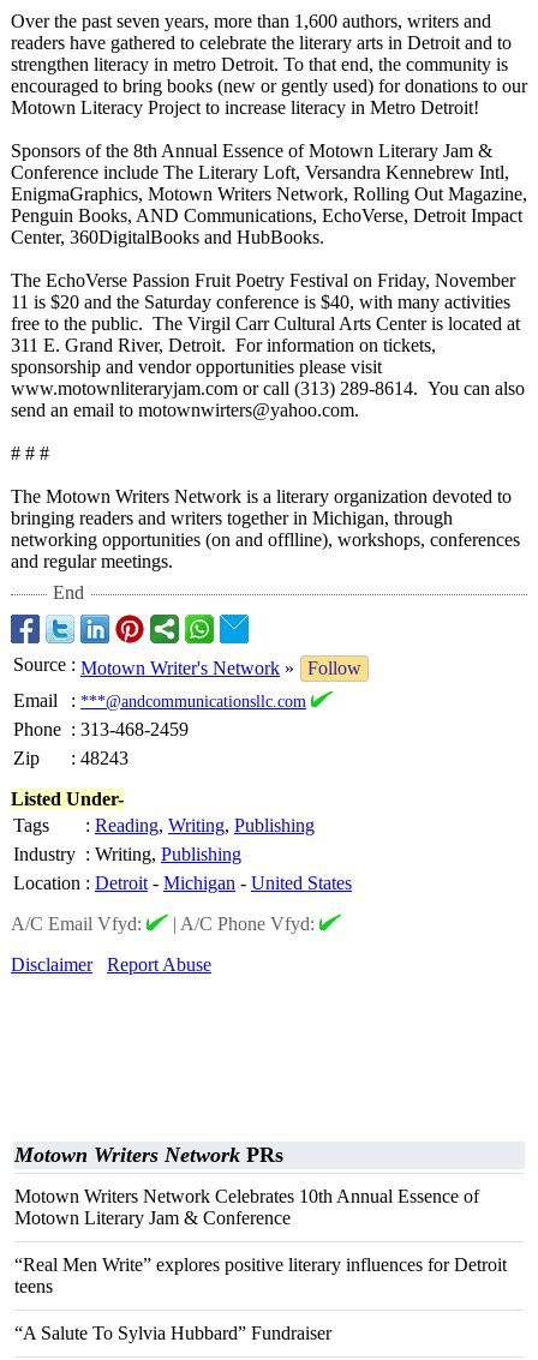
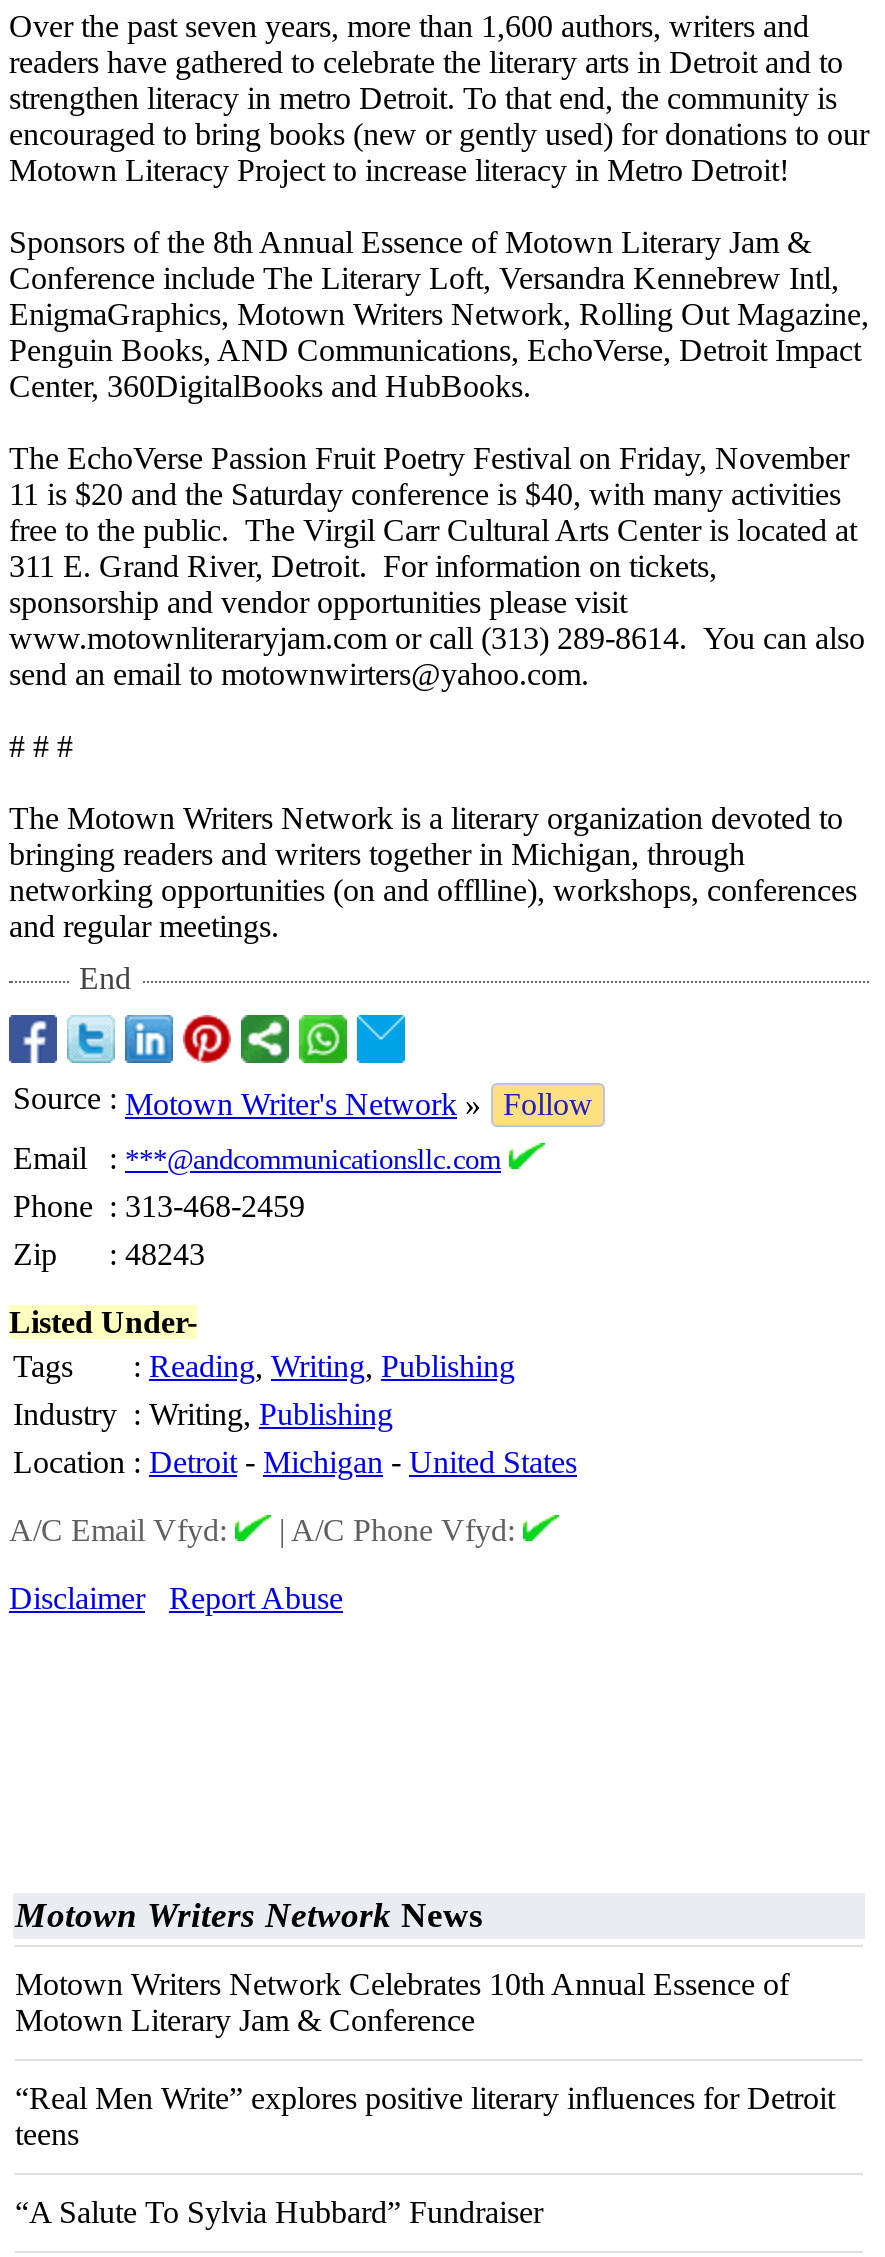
- Motown Writers Network PRs
+ Motown Writers Network News
